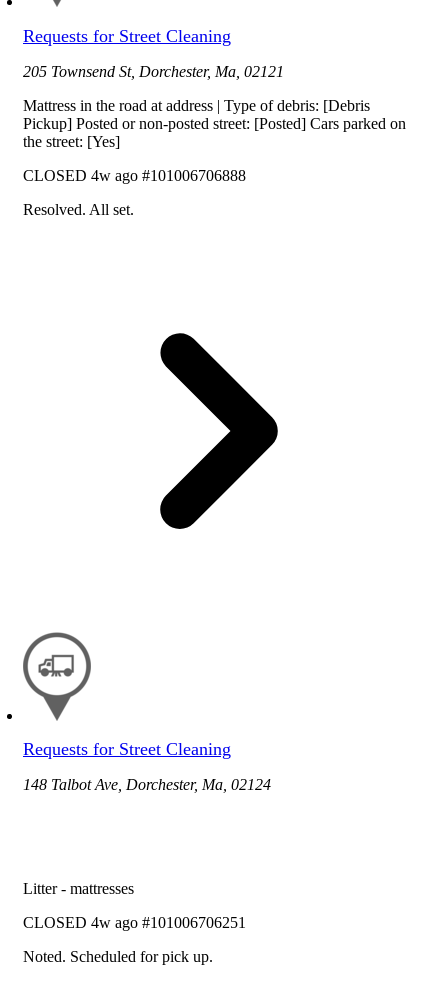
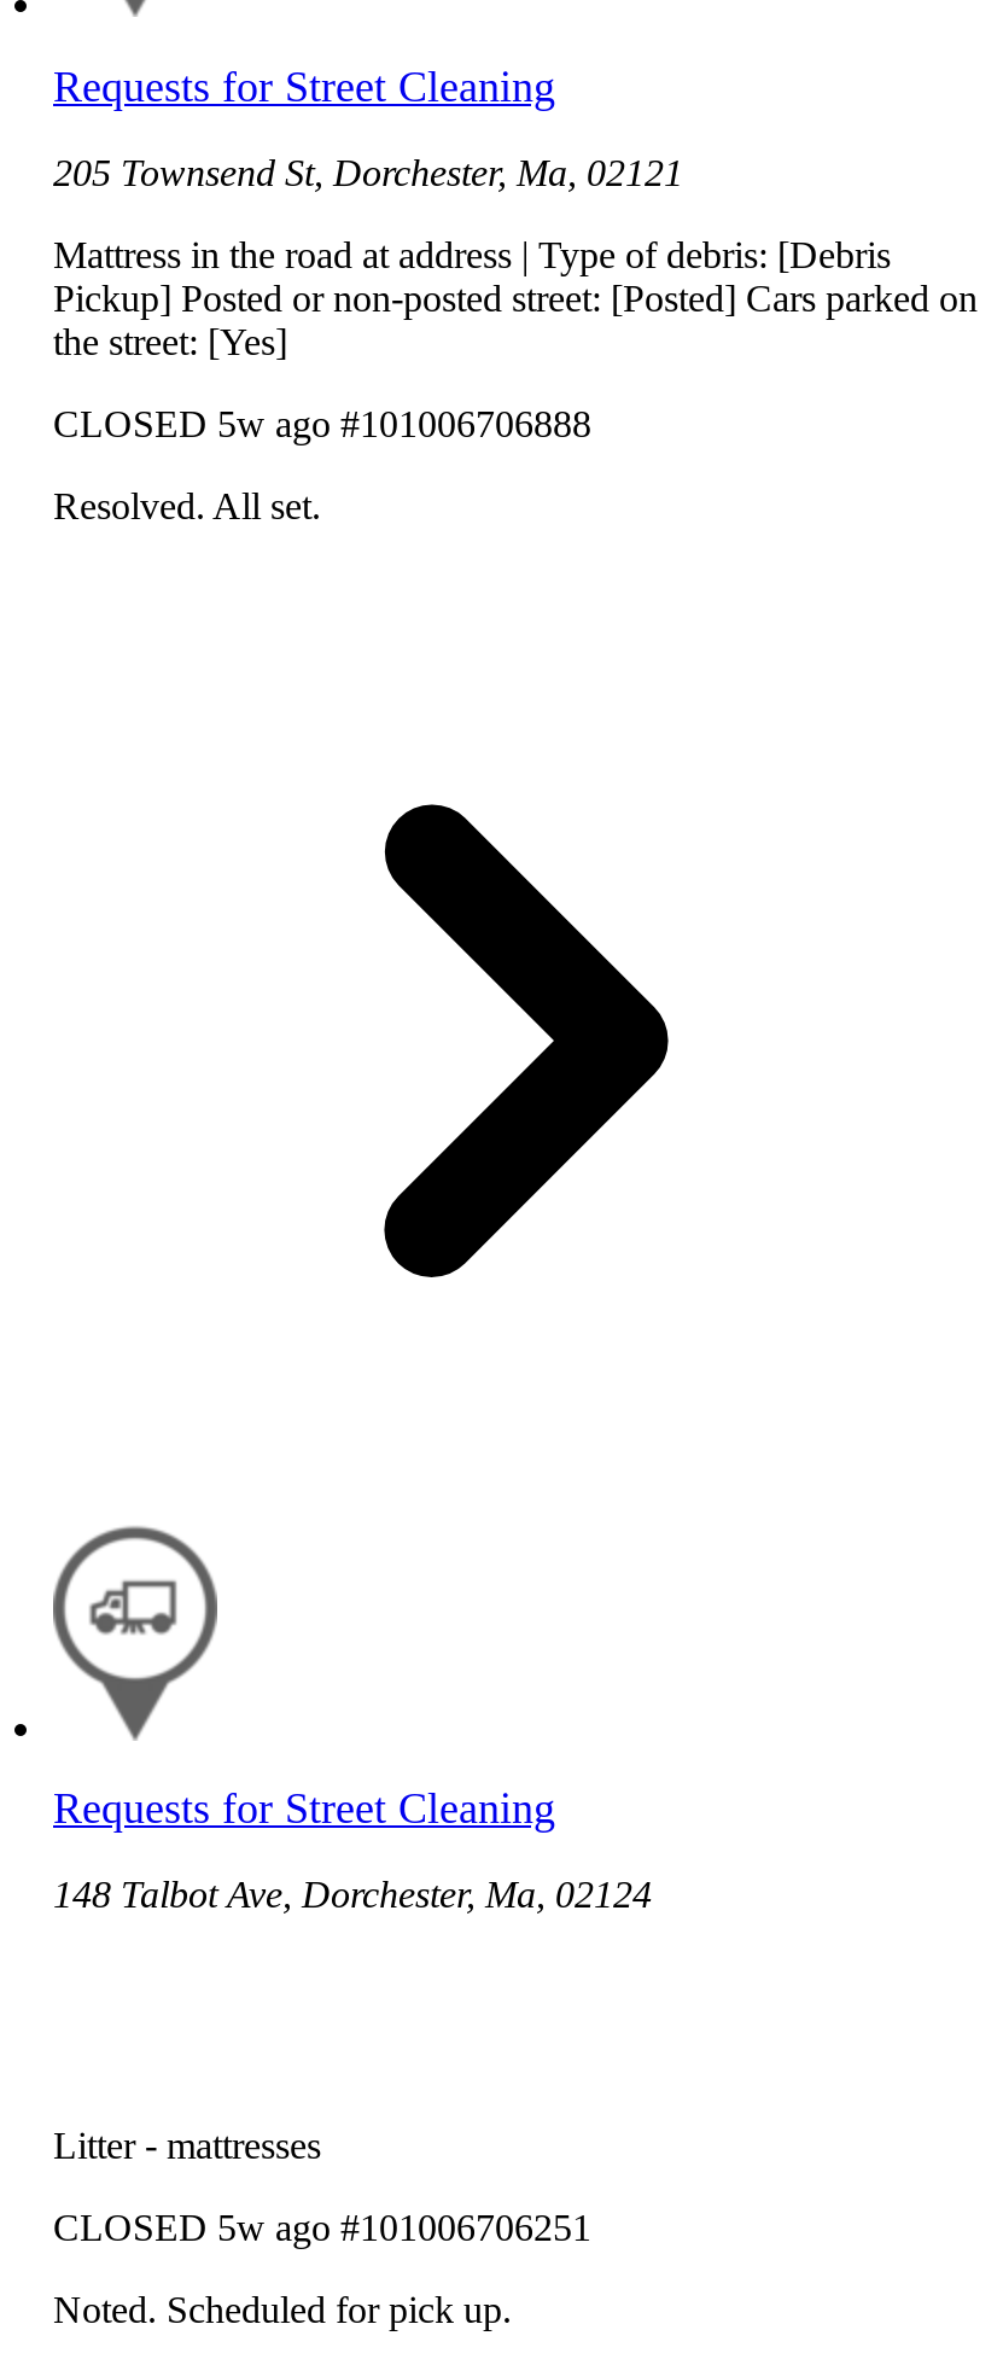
- CLOSED 4w ago #101006706888
+ CLOSED 5w ago #101006706888

- CLOSED 4w ago #101006706251
+ CLOSED 5w ago #101006706251
